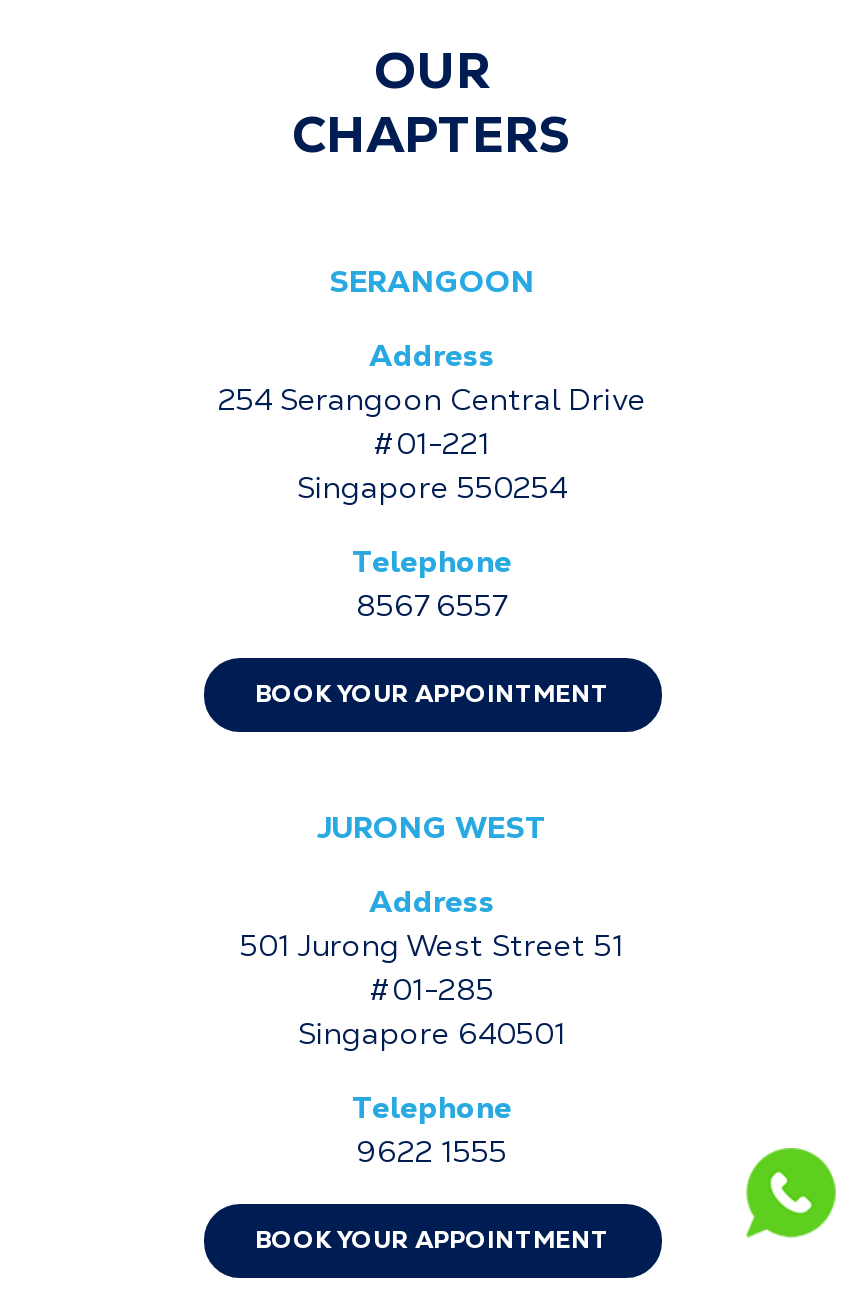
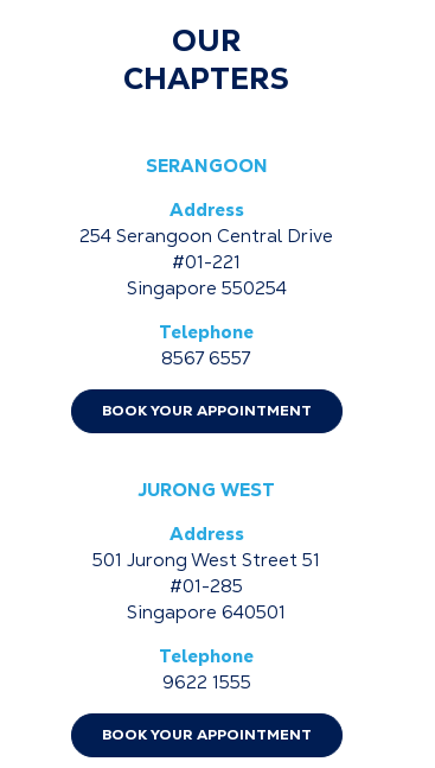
- [image]
